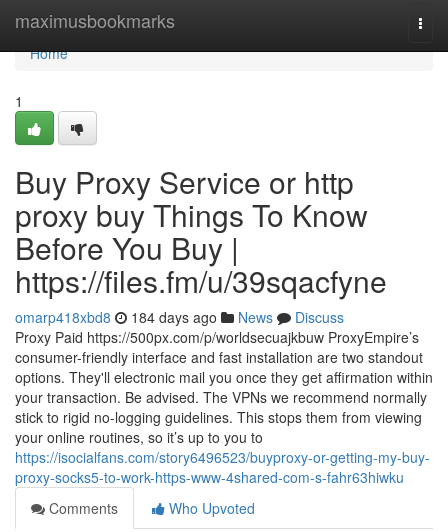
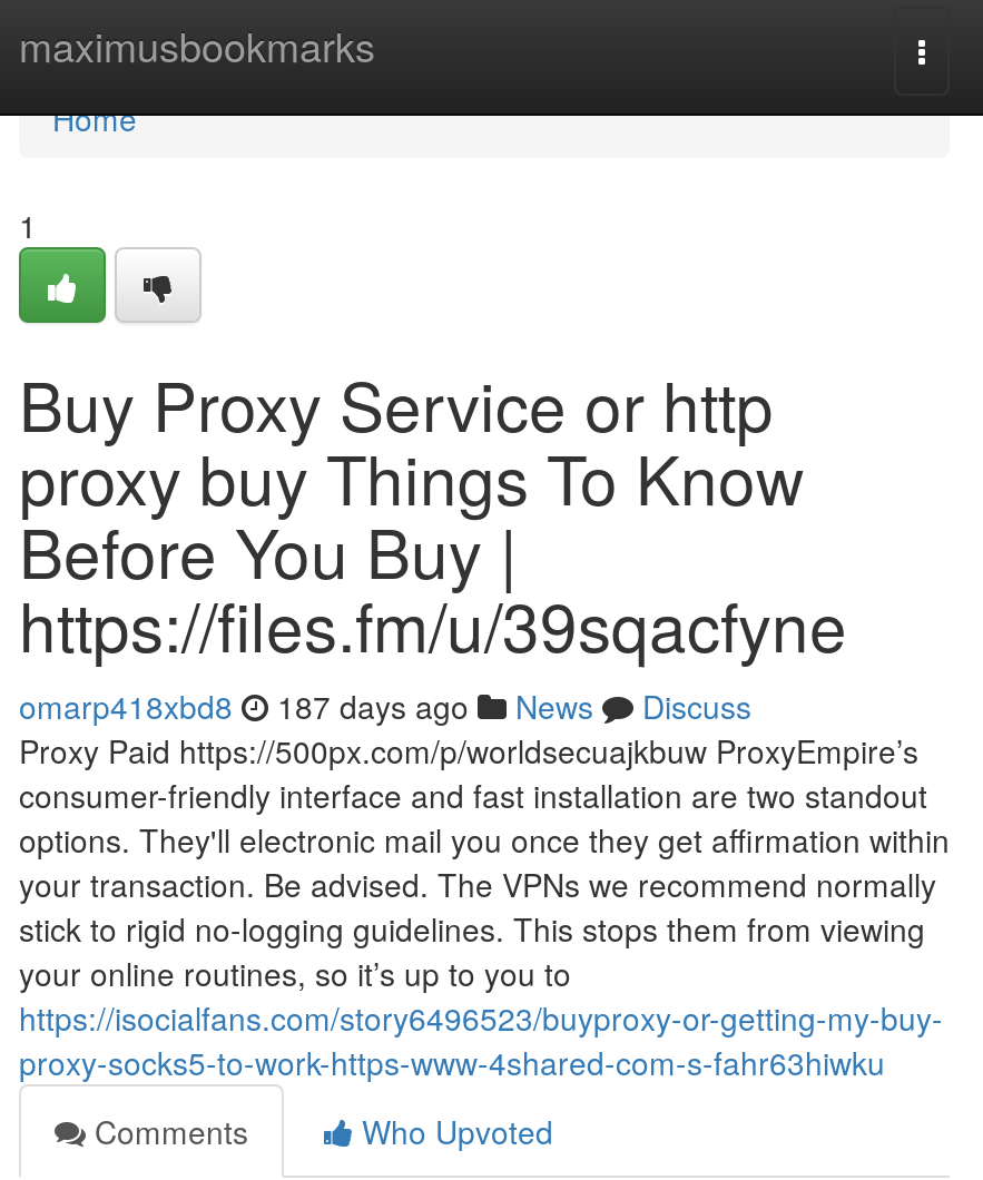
- omarp418xbd8 184 days ago News Discuss
+ omarp418xbd8 187 days ago News Discuss
